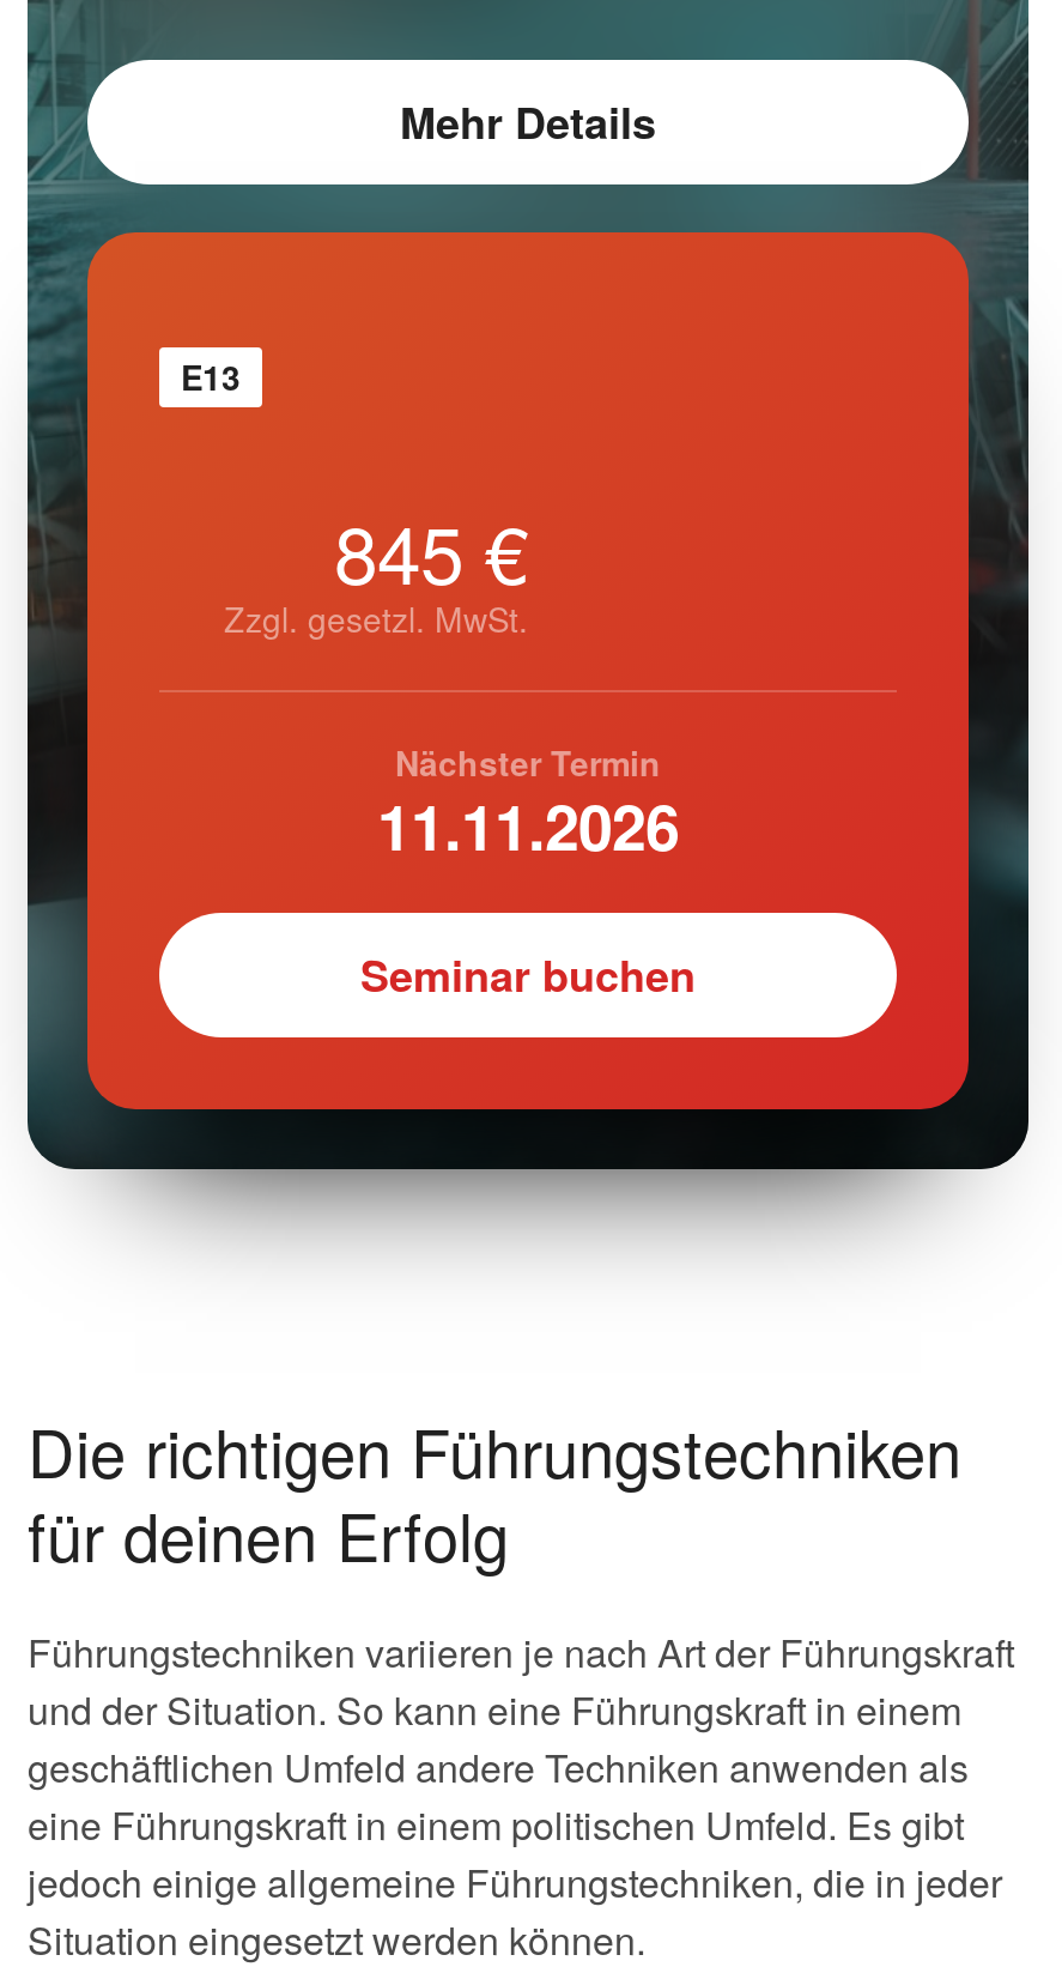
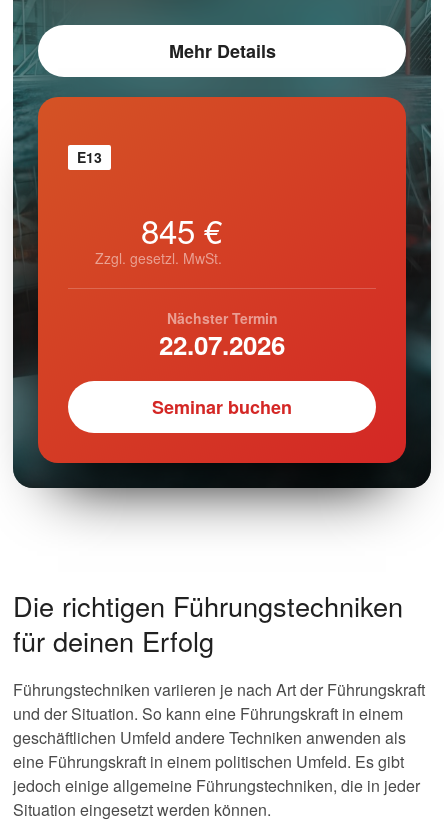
- 11.11.2026
+ 22.07.2026
